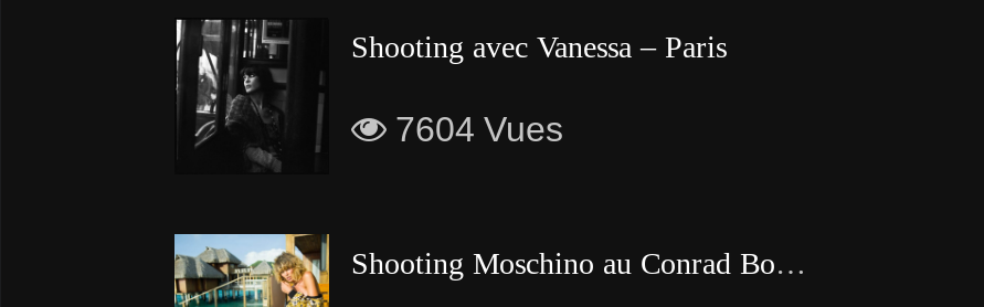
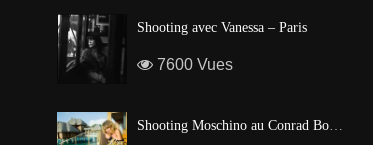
- 7604 Vues
+ 7600 Vues
